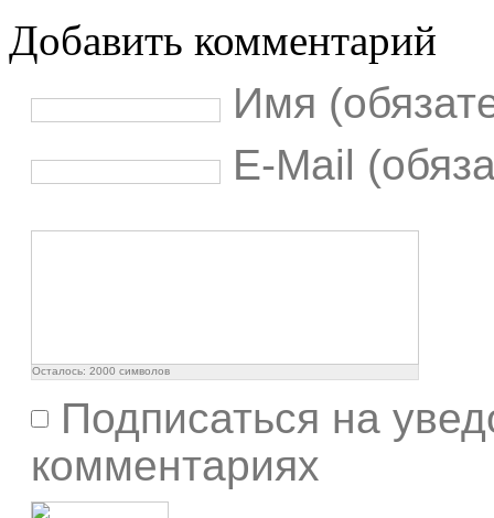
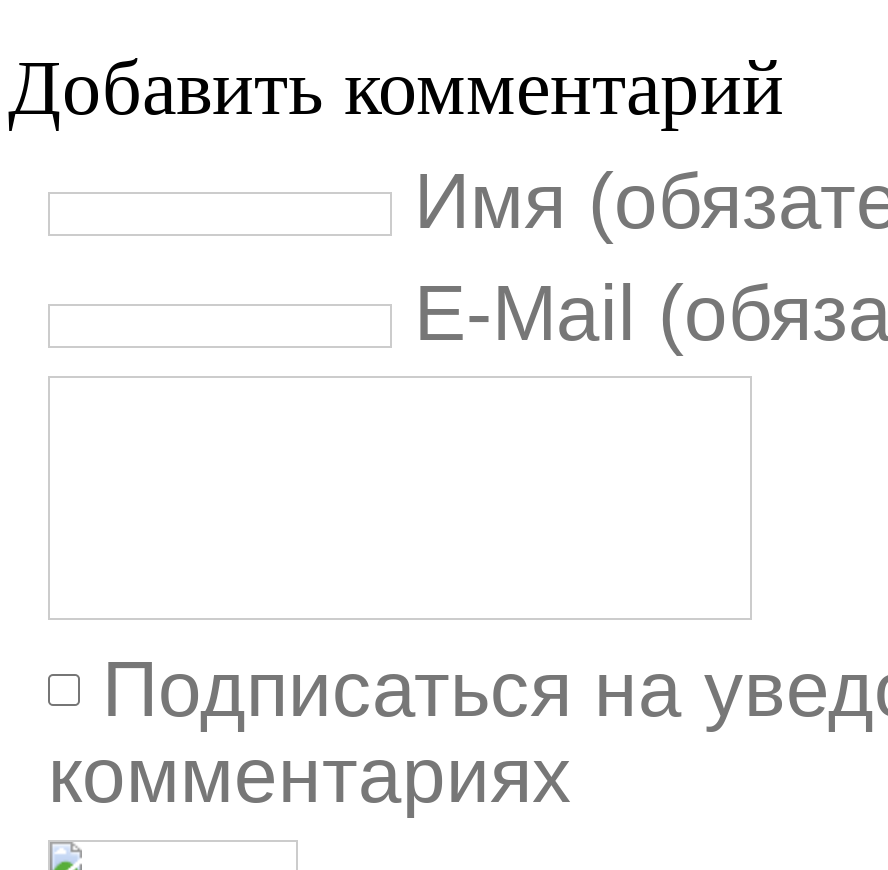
- Осталось: 2000 символов
